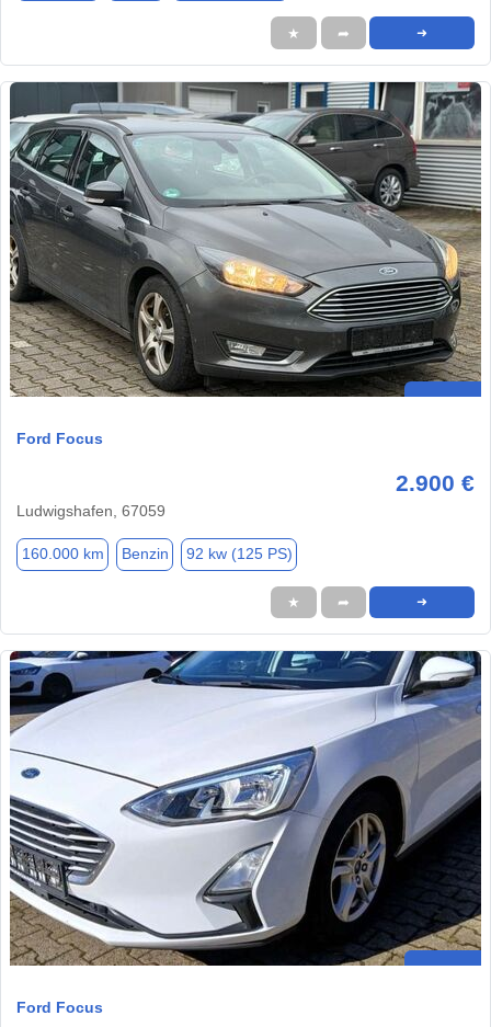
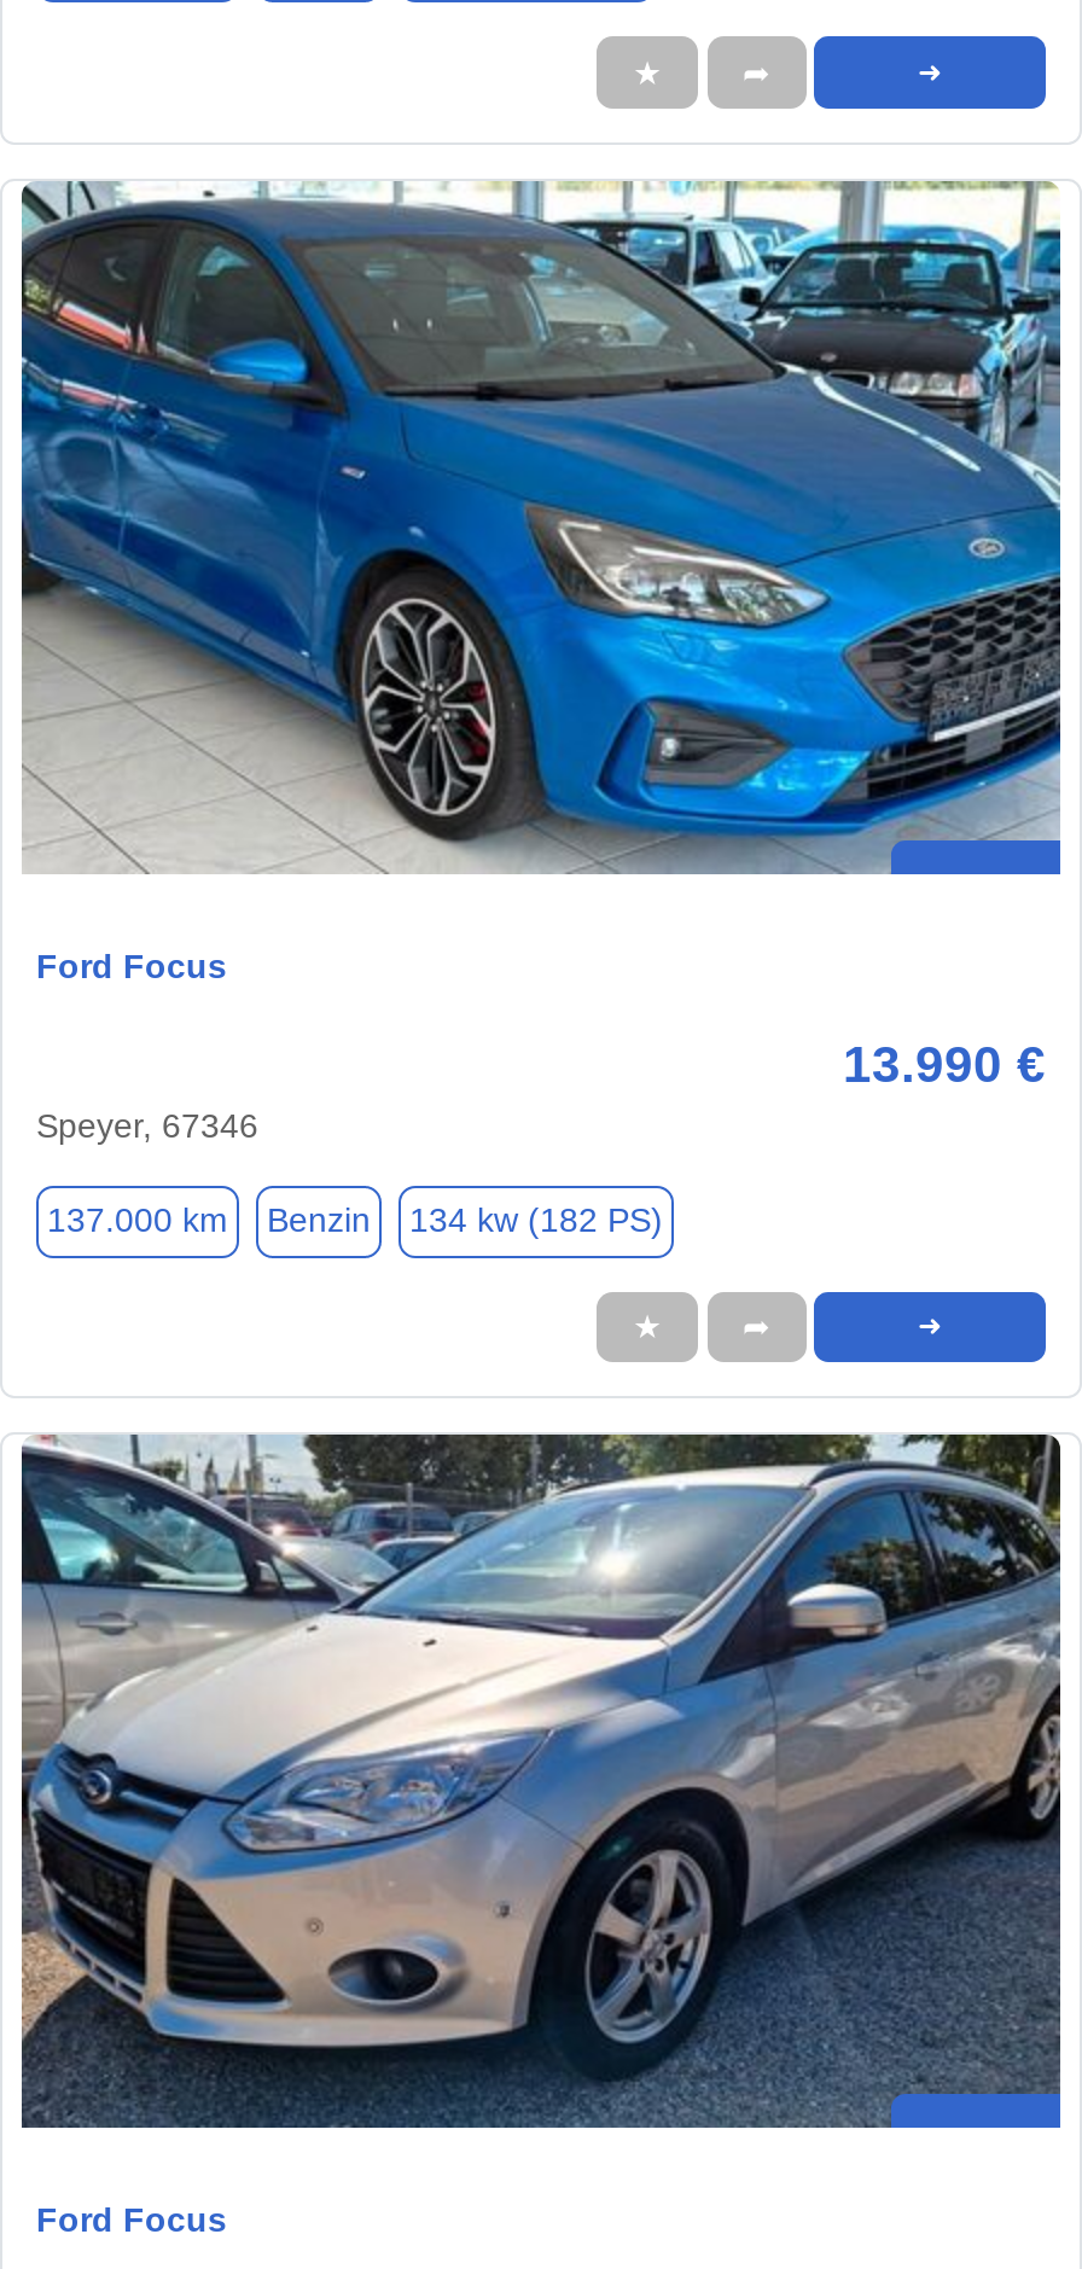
- [image]
+ [image]

- 2.900 €
- Ludwigshafen, 67059
+ 13.990 €
+ Speyer, 67346

- 160.000 km
+ 137.000 km

- 92 kw (125 PS)
+ 134 kw (182 PS)

- [image]
+ [image]
